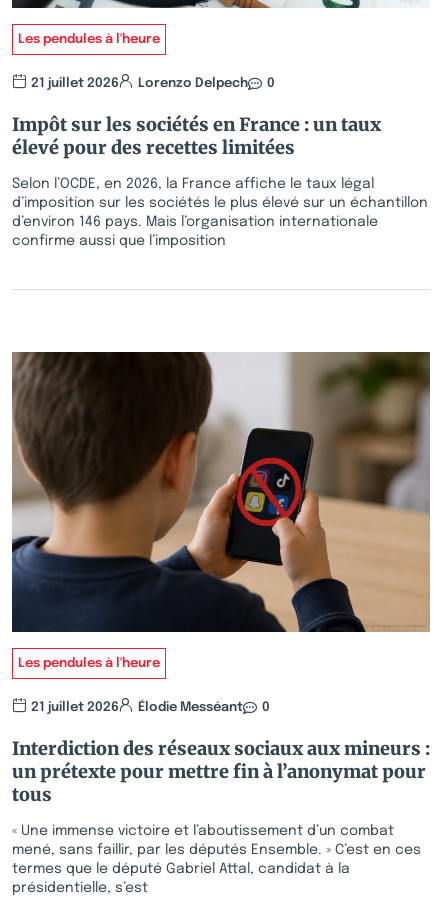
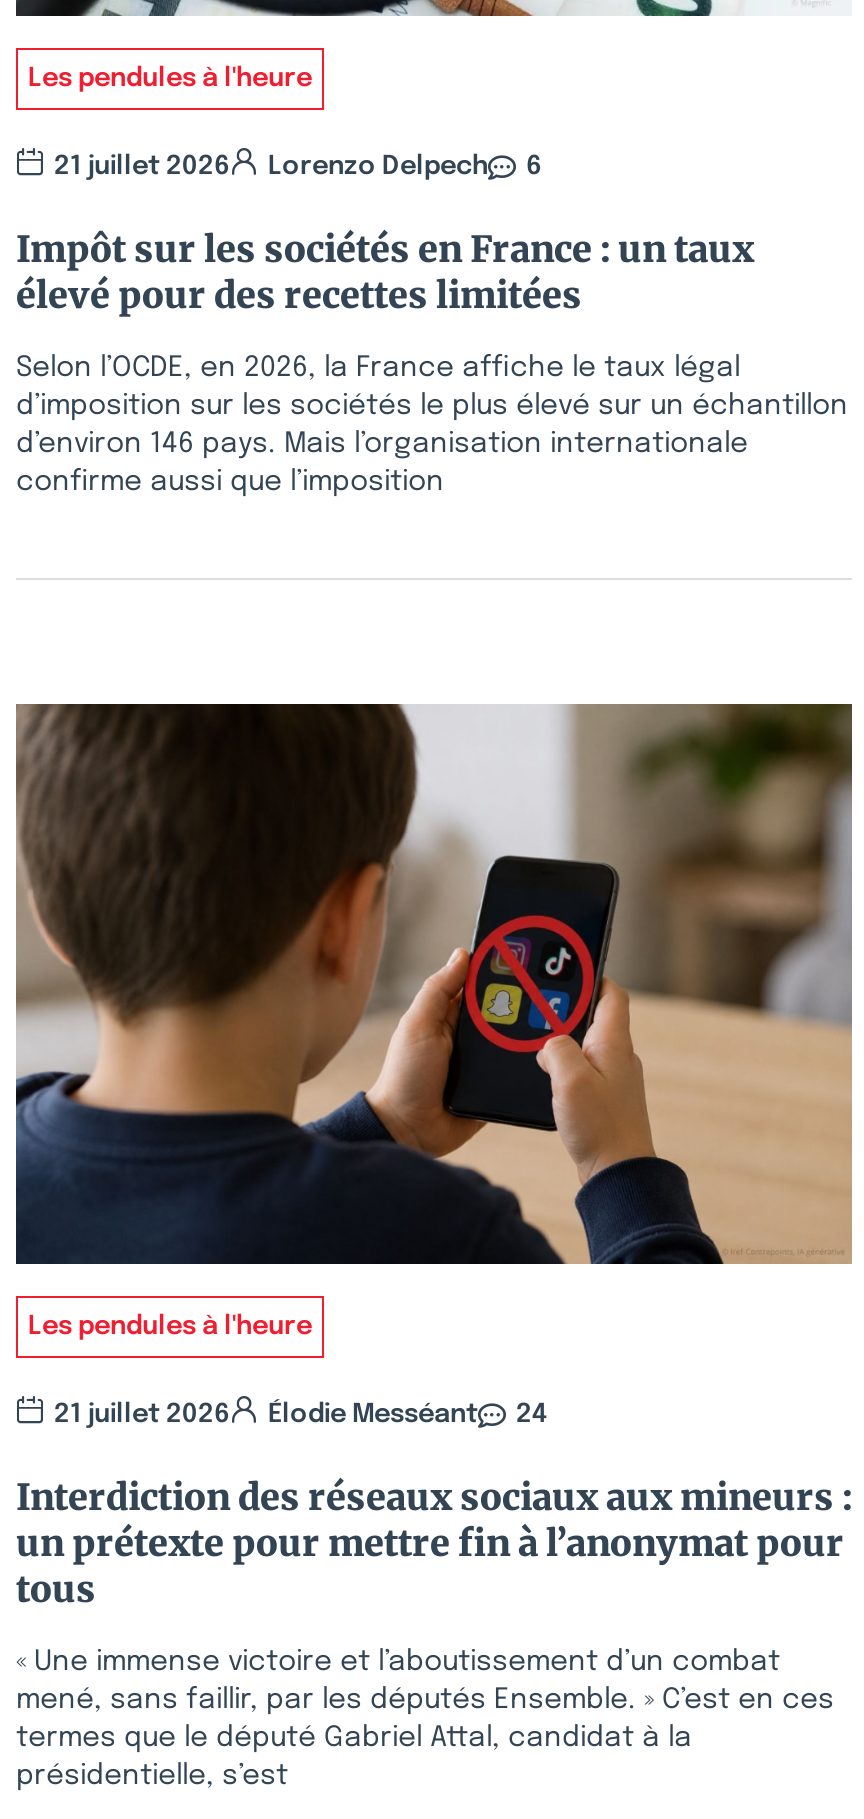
- 21 juillet 2026 Lorenzo Delpech 0
+ 21 juillet 2026 Lorenzo Delpech 6

- 21 juillet 2026 Élodie Messéant 0
+ 21 juillet 2026 Élodie Messéant 24
